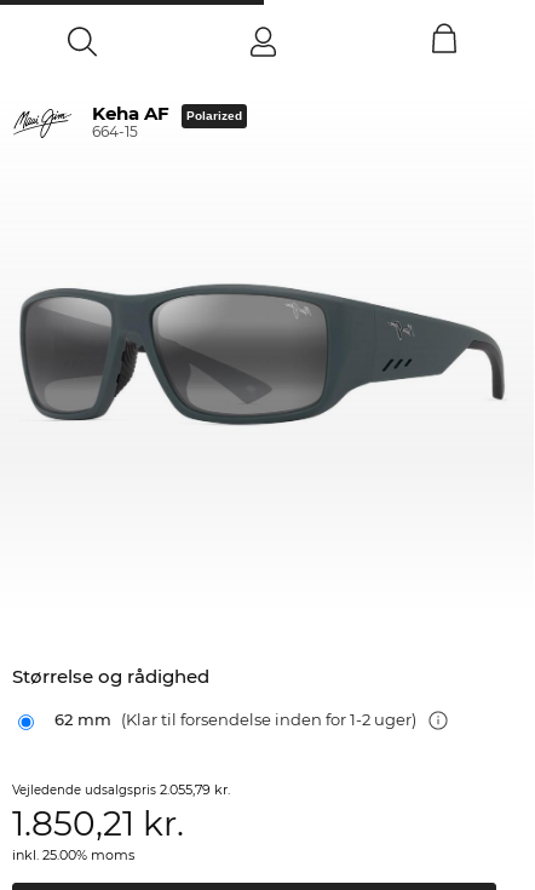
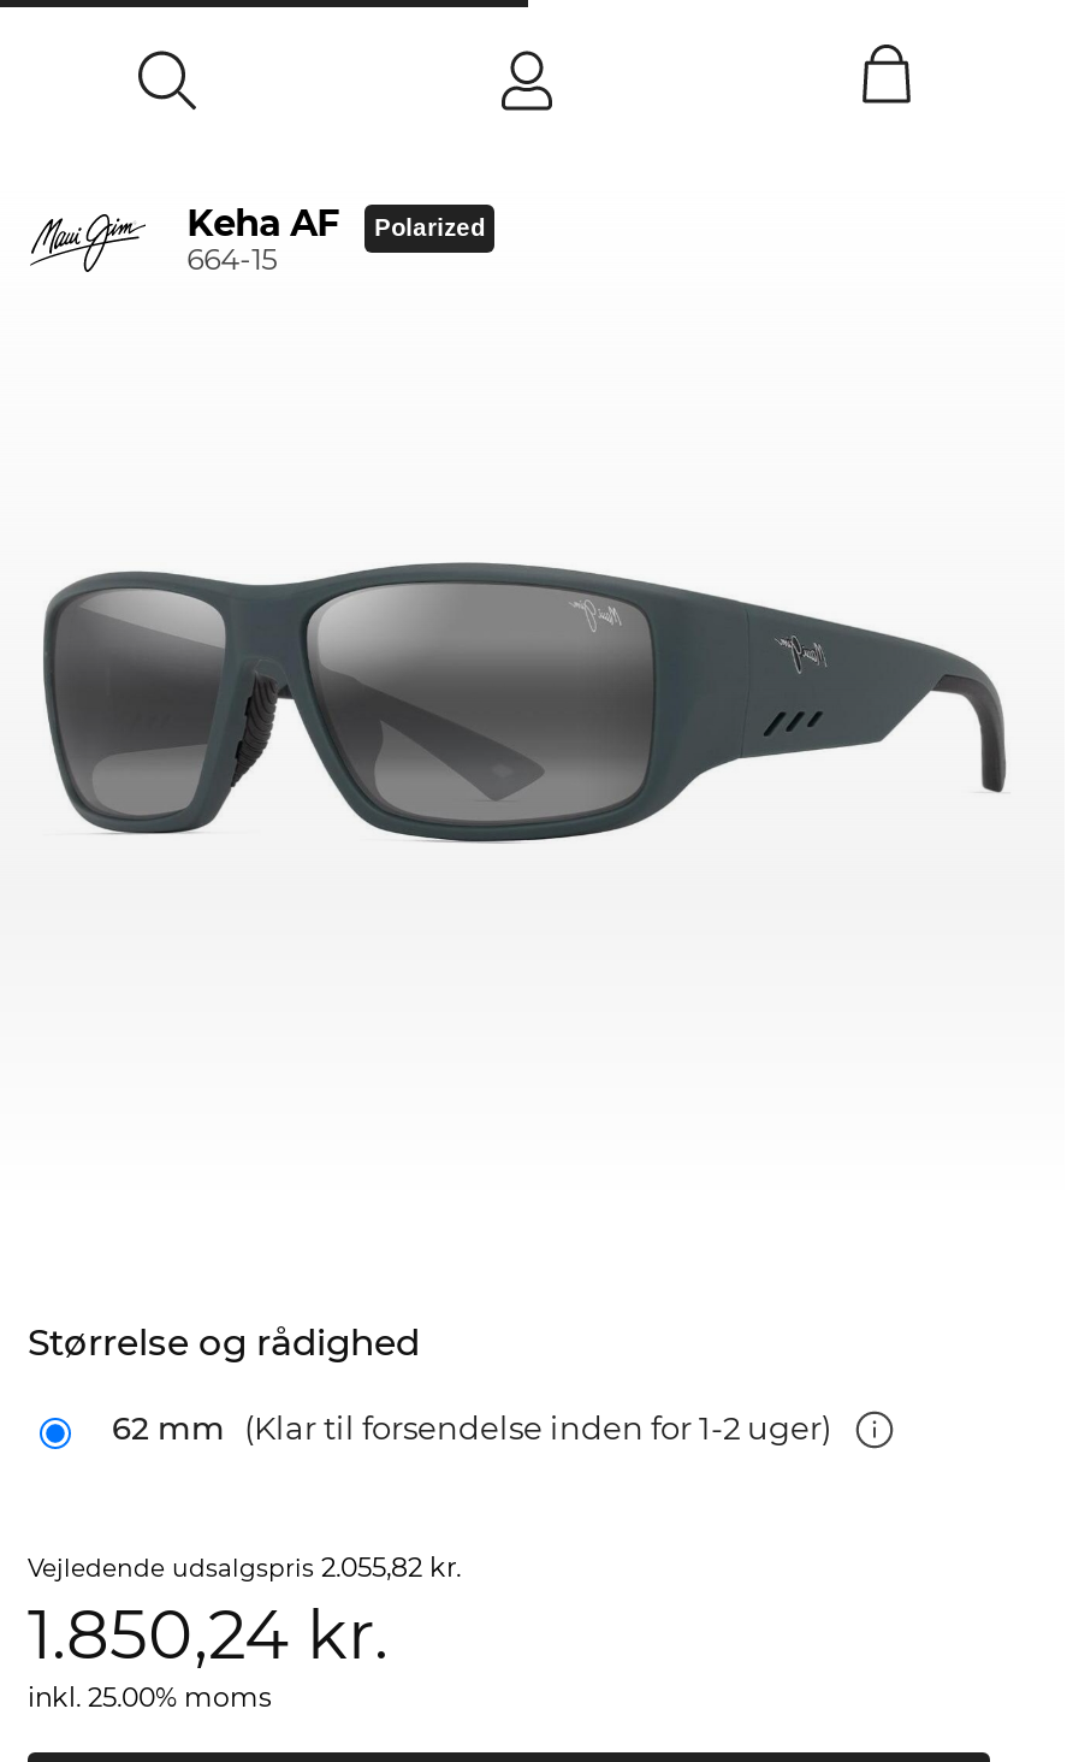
- Vejledende udsalgspris 2.055,79 kr.
+ Vejledende udsalgspris 2.055,82 kr.

- 1.850,21 kr.
+ 1.850,24 kr.
